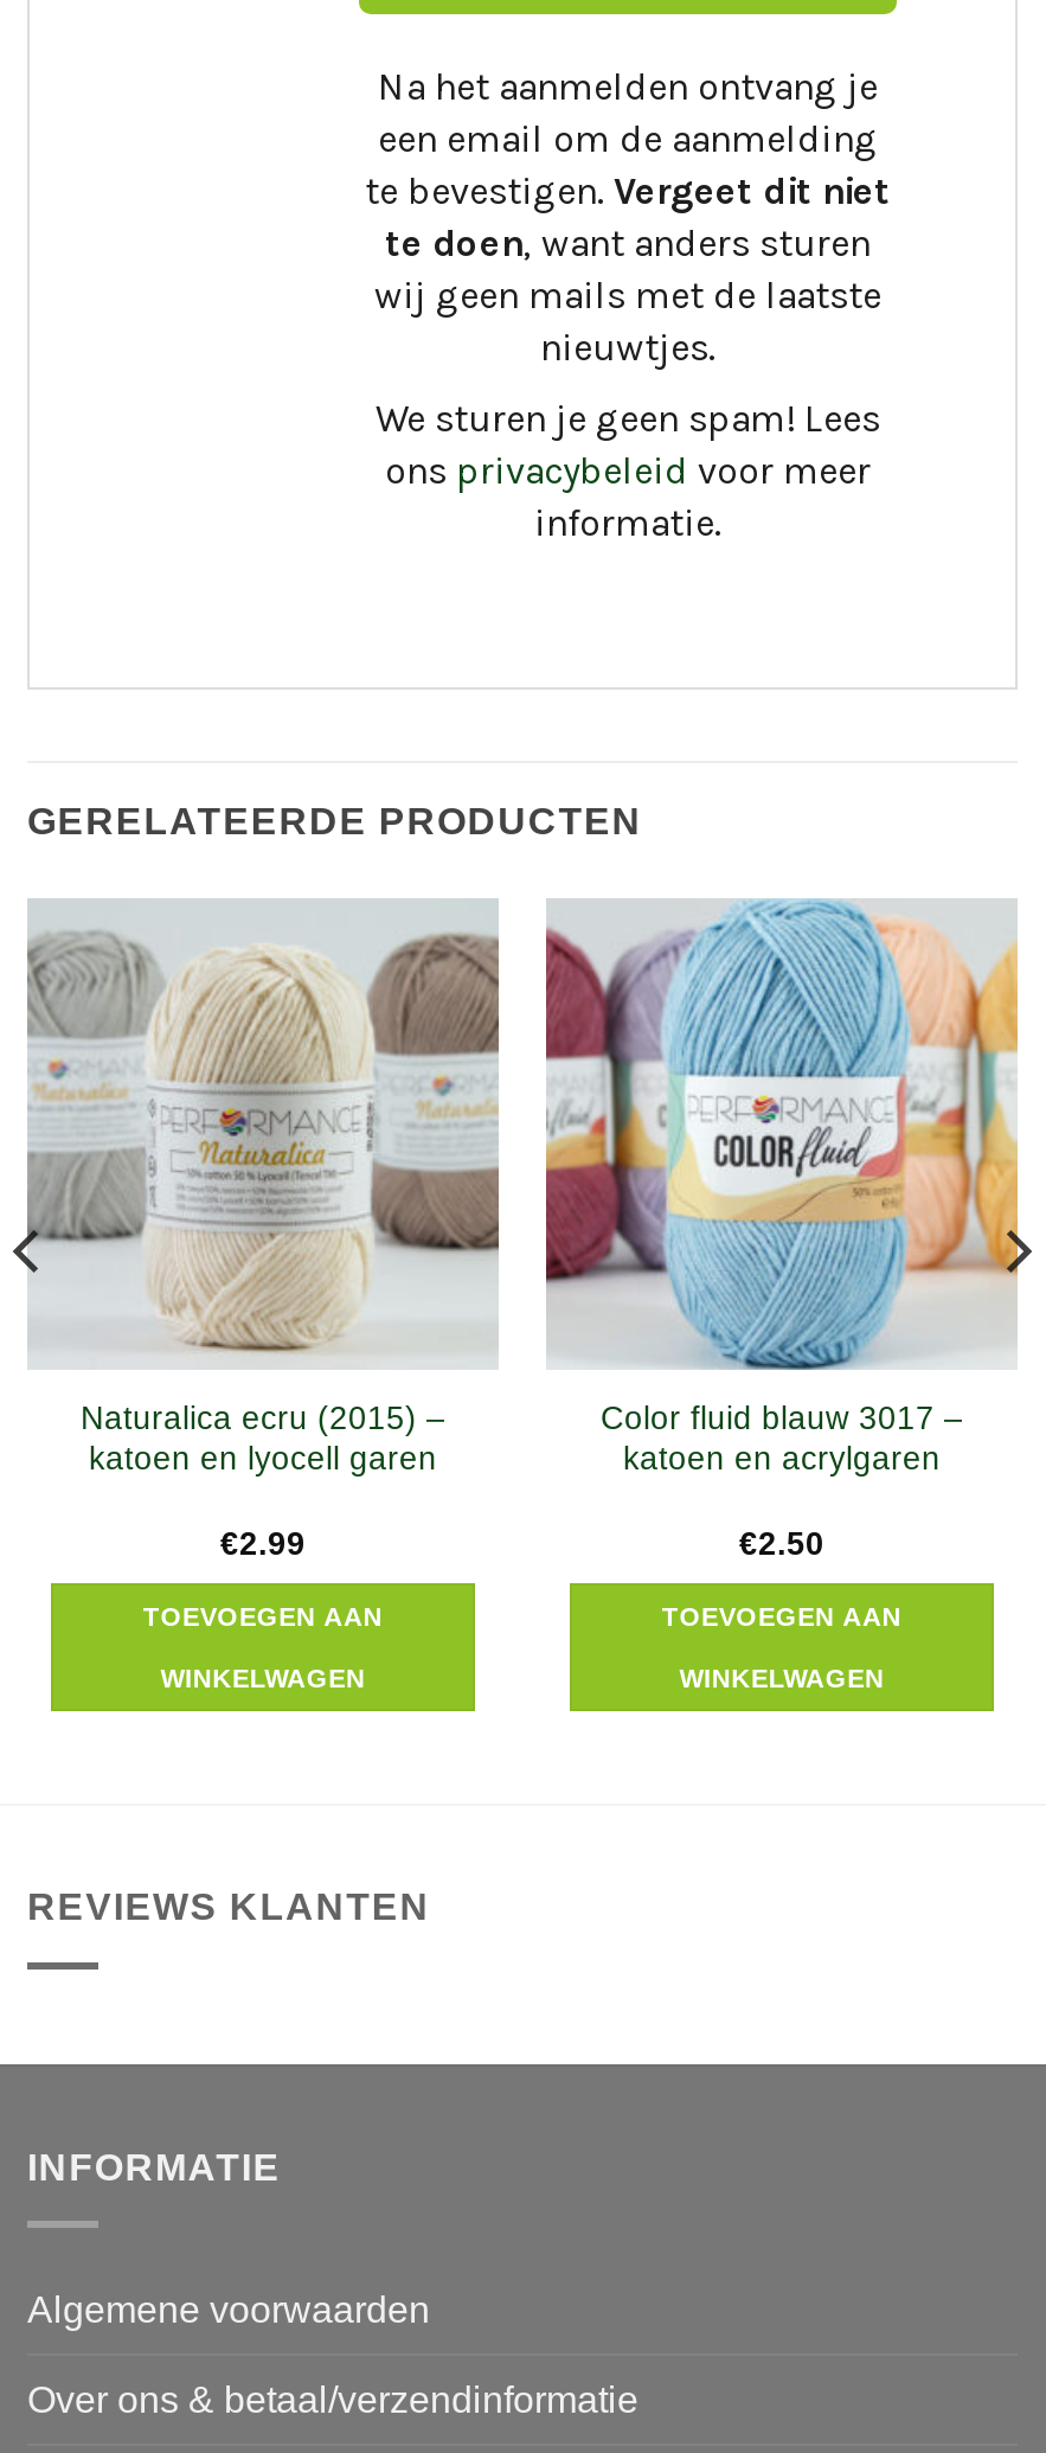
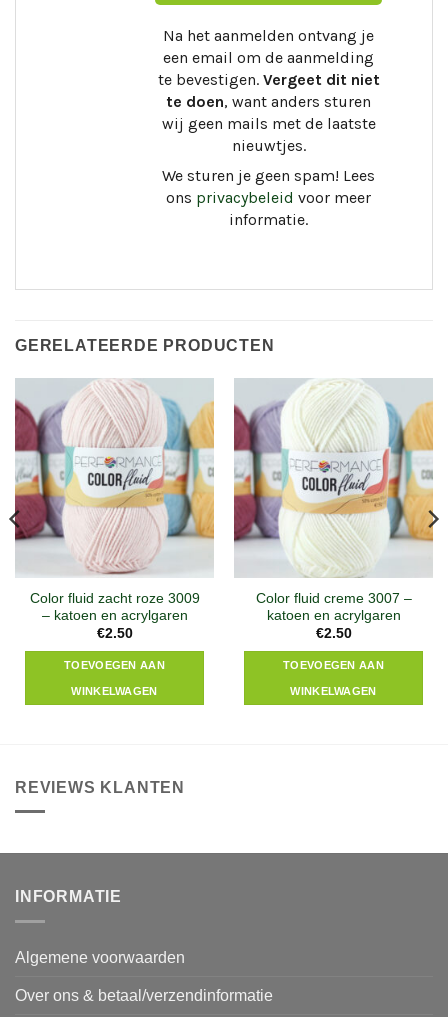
- [image]
- Naturalica ecru (2015) –
- katoen en lyocell garen
- €2.99
+ [image]
+ Color fluid zacht roze 3009
+ – katoen en acrylgaren
+ €2.50

- [image]
- Color fluid blauw 3017 –
+ [image]
+ Color fluid creme 3007 –
